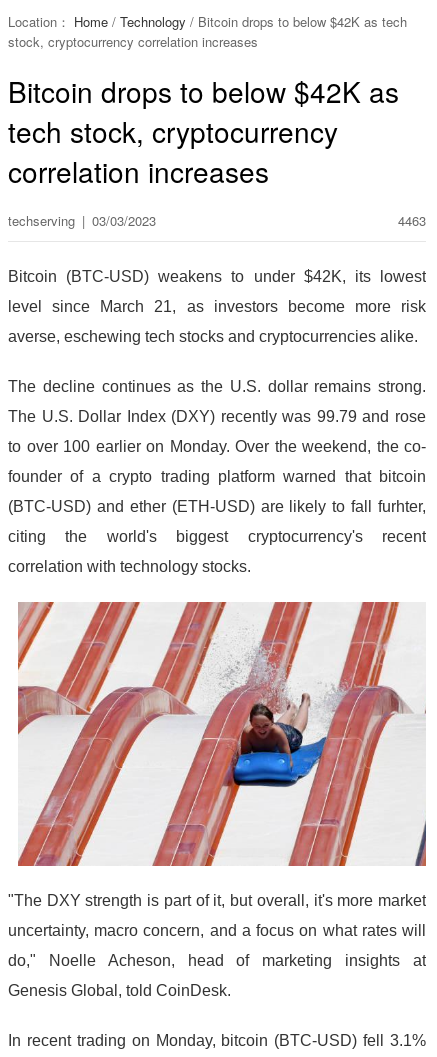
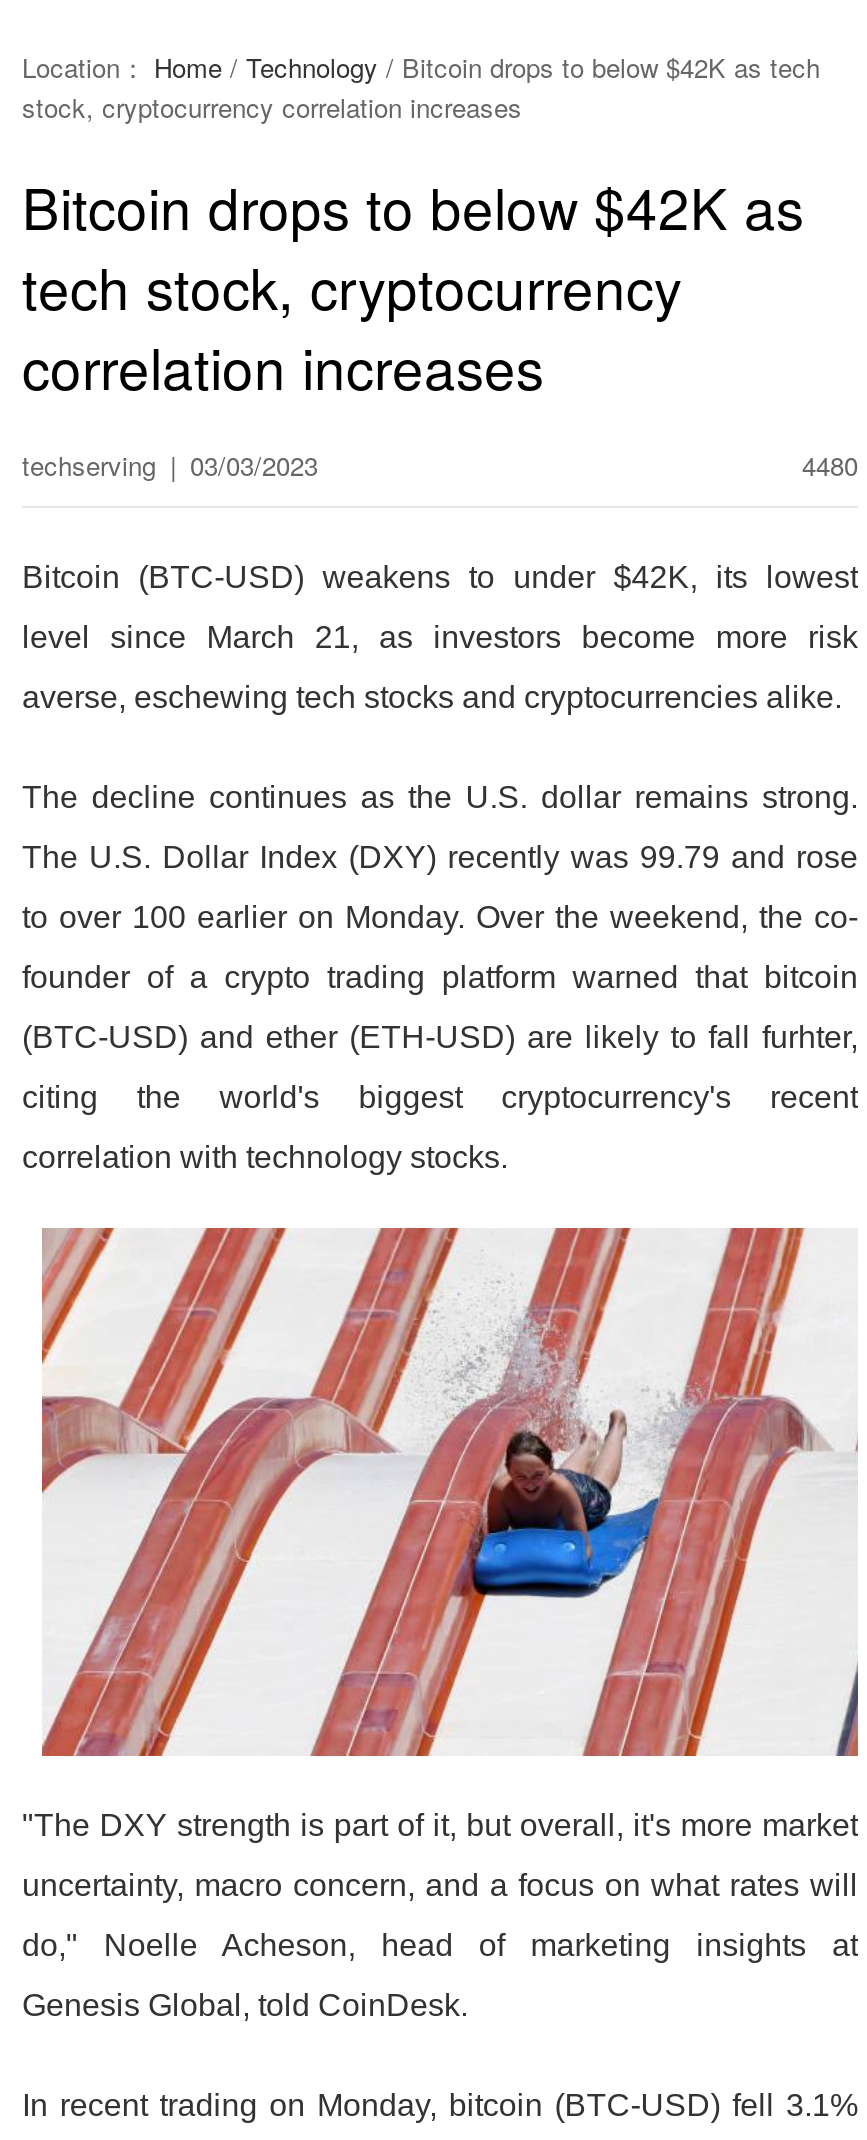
- 4463
+ 4480
